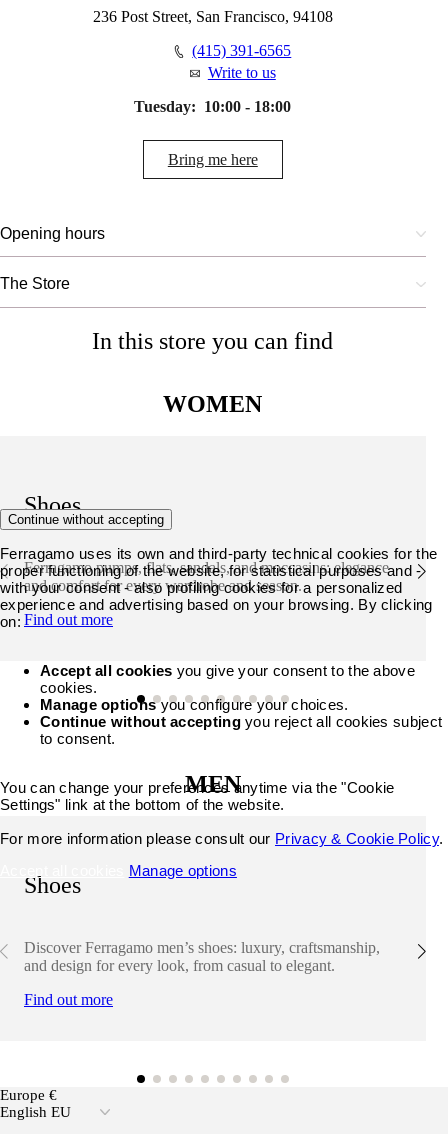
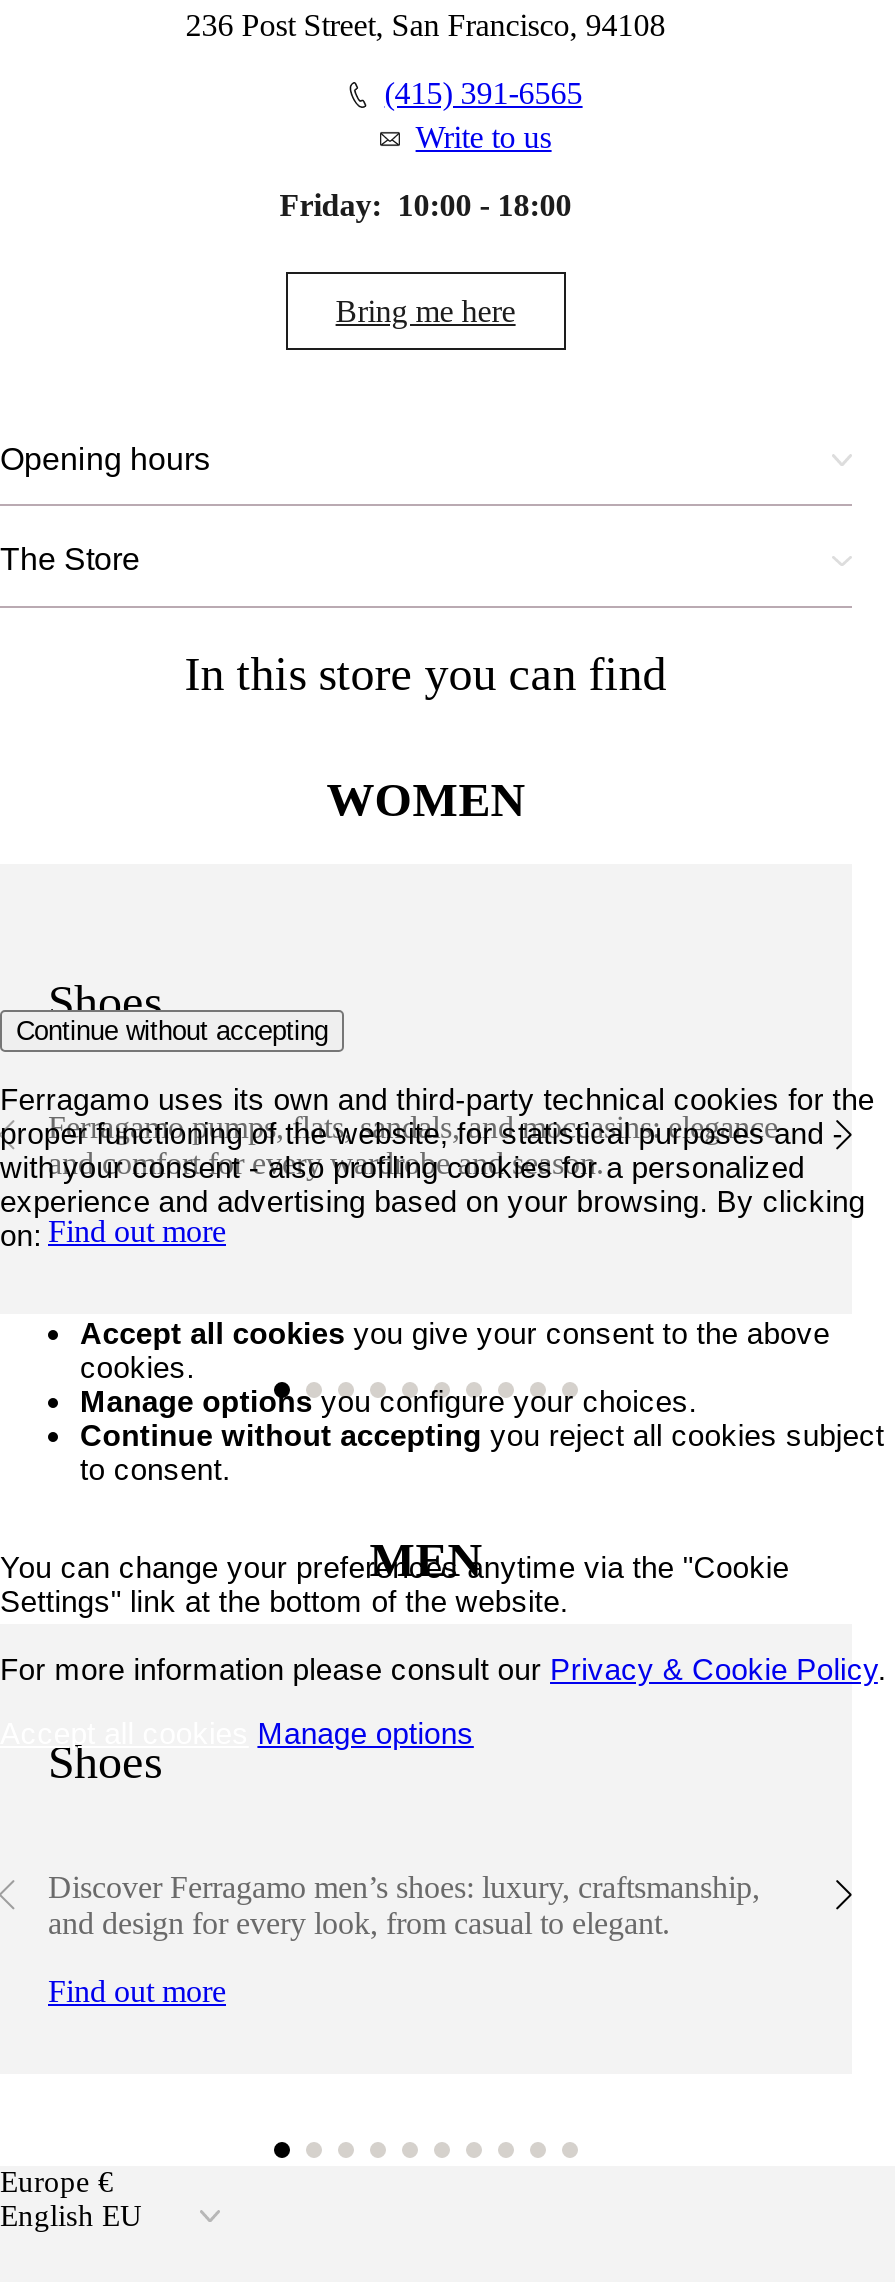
- Tuesday: 10:00 - 18:00
+ Friday: 10:00 - 18:00
